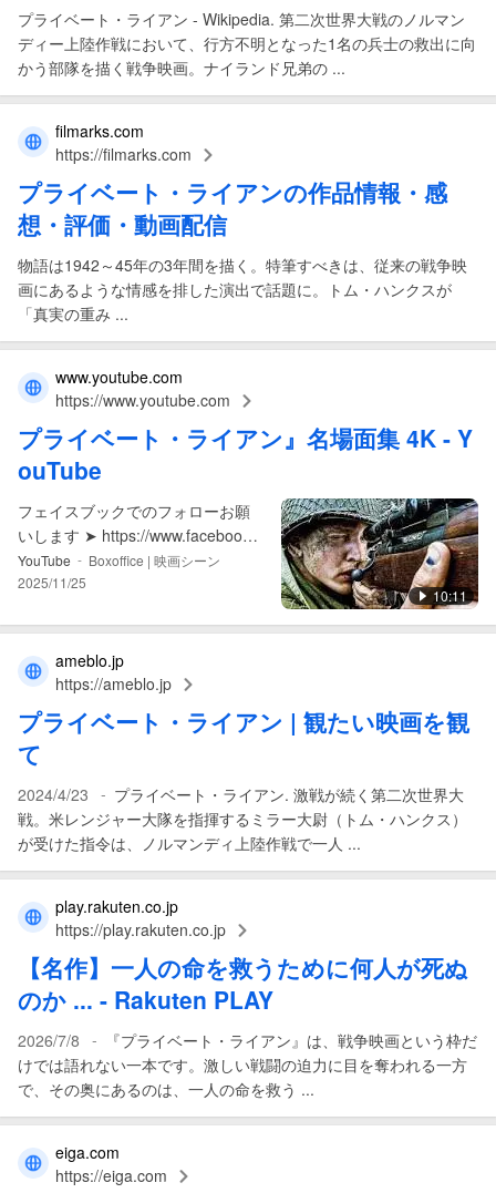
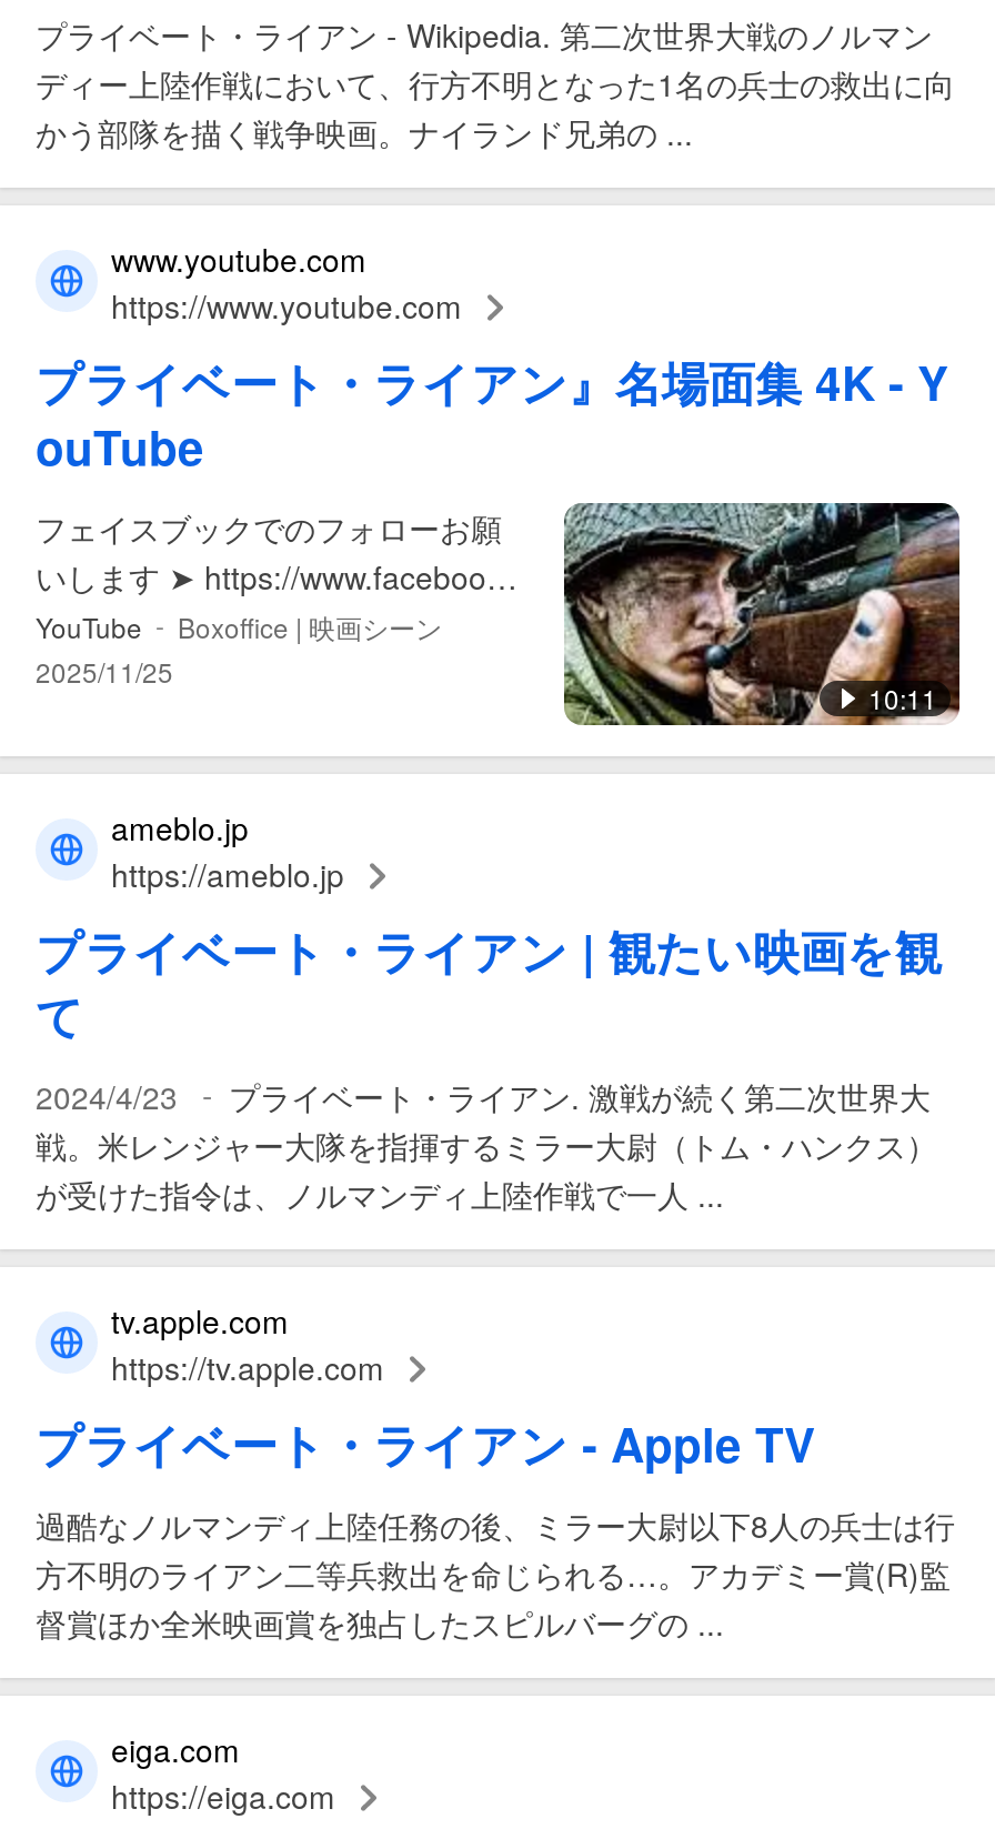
- filmarks.com
- https://filmarks.com
- プライベート・ライアンの作品情報・感
- 想・評価・動画配信
- 物語は1942～45年の3年間を描く。特筆すべきは、従来の戦争映
- 画にあるような情感を排した演出で話題に。トム・ハンクスが
- 「真実の重み ...

- play.rakuten.co.jp
- https://play.rakuten.co.jp
- 【名作】一人の命を救うために何人が死ぬ
- のか ... - Rakuten PLAY
- 2026/7/8 - 『プライベート・ライアン』は、戦争映画という枠だ
- けでは語れない一本です。激しい戦闘の迫力に目を奪われる一方
- で、その奥にあるのは、一人の命を救う ...
+ tv.apple.com
+ https://tv.apple.com
+ プライベート・ライアン- Apple TV
+ 過酷なノルマンディ上陸任務の後、ミラー大尉以下8人の兵士は行
+ 方不明のライアン二等兵救出を命じられる…。アカデミー賞(R)監
+ 督賞ほか全米映画賞を独占したスピルバーグの ...
